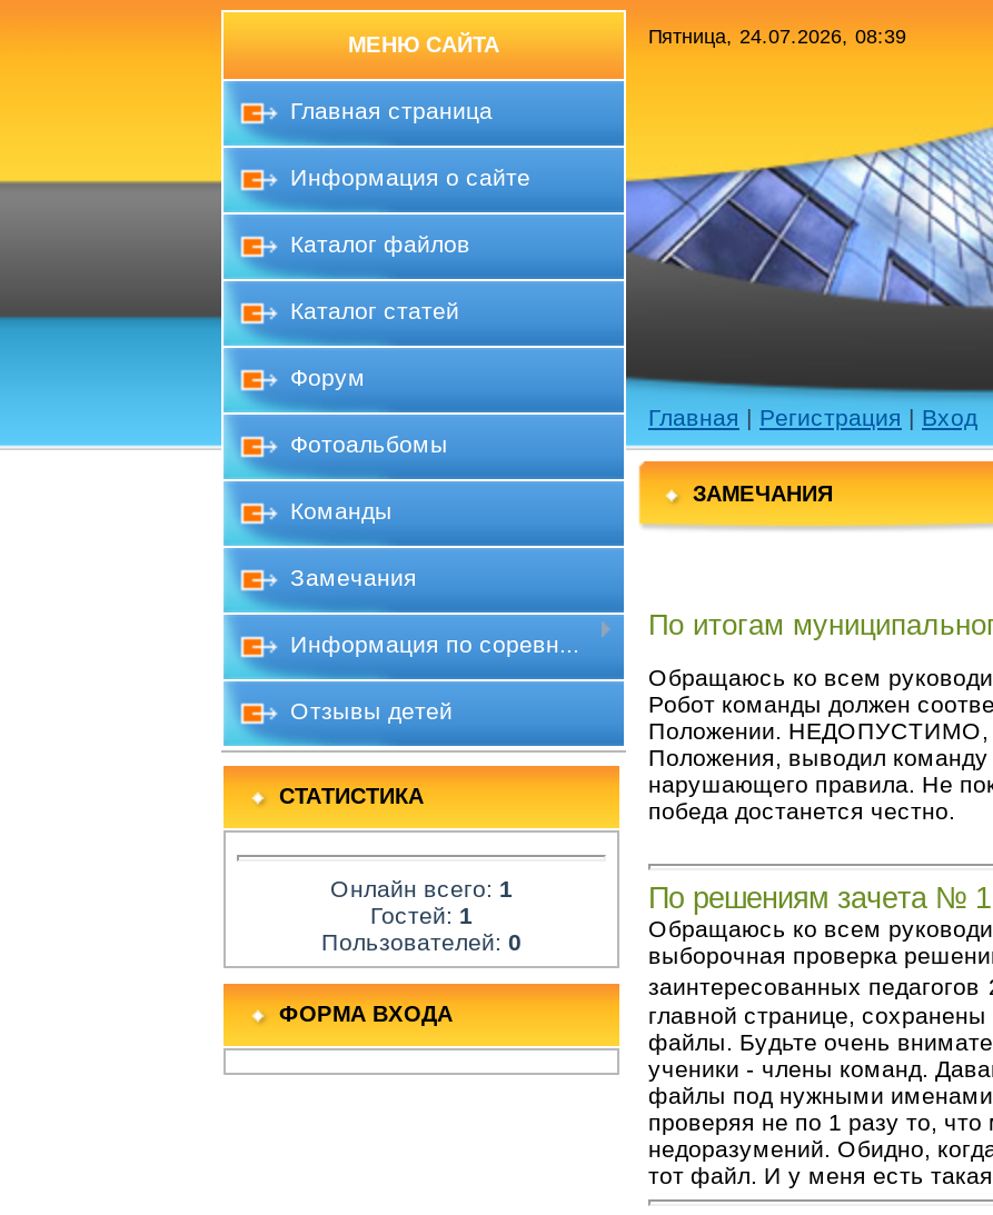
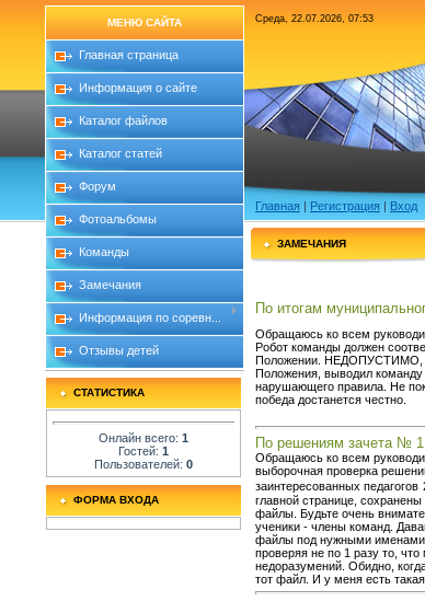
- Пятница, 24.07.2026, 08:39
+ Среда, 22.07.2026, 07:53
